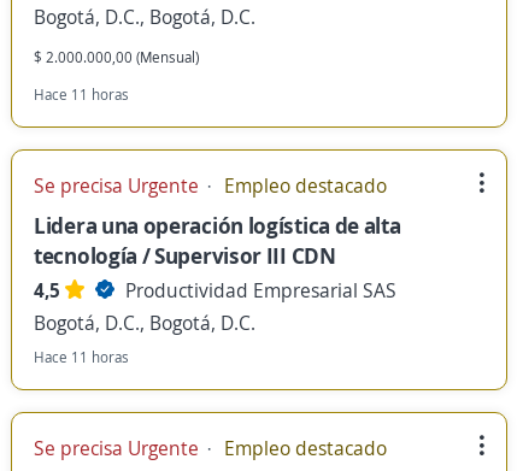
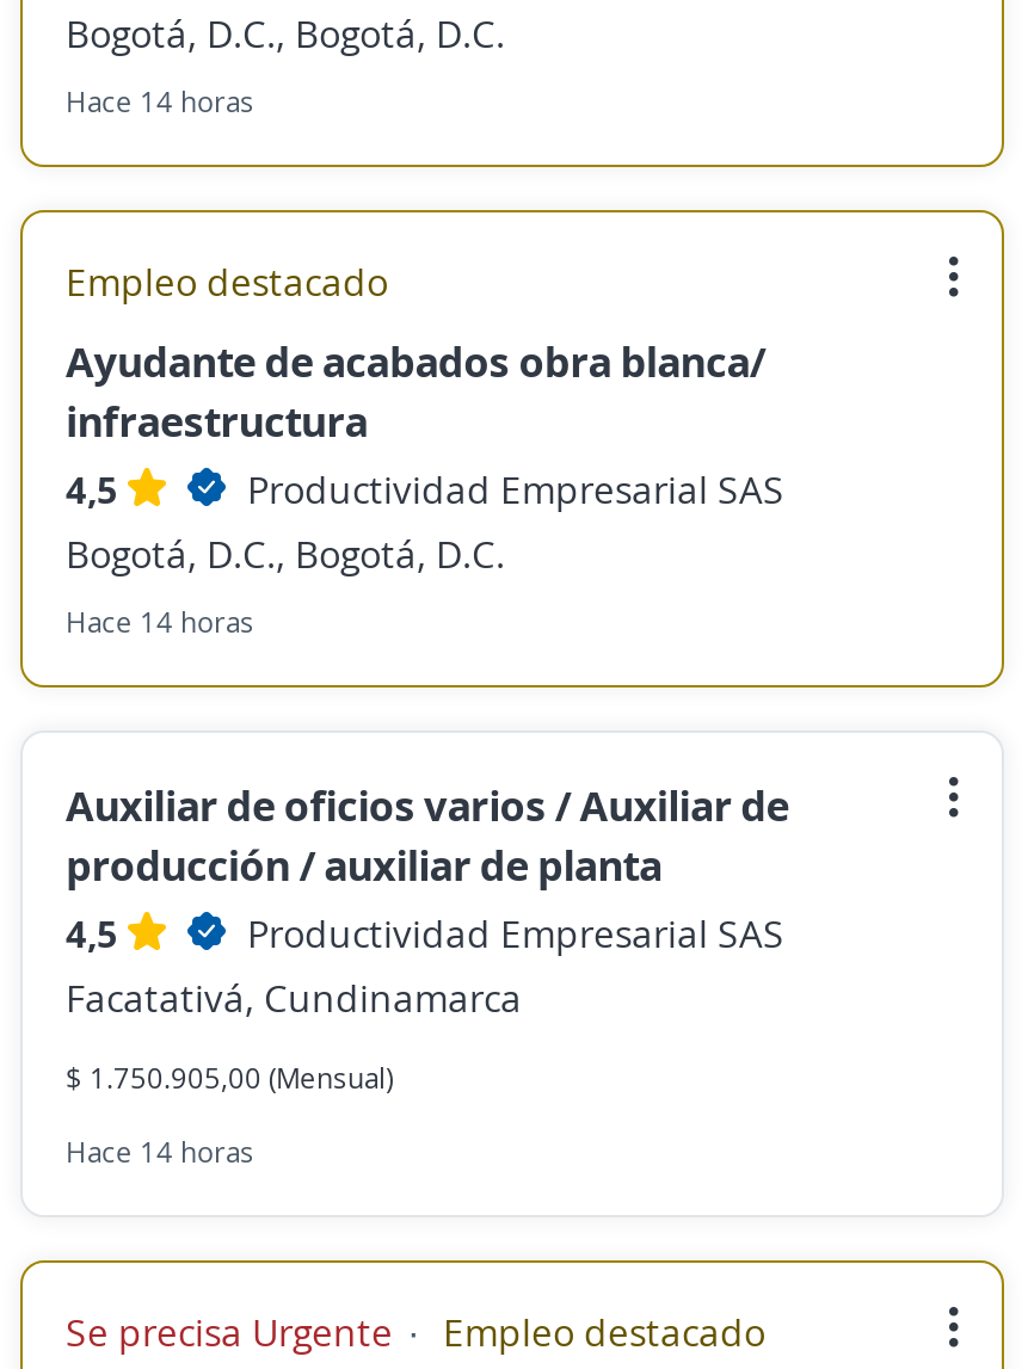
- $ 2.000.000,00 (Mensual)
- Hace 11 horas
+ Hace 14 horas

- Se precisa Urgente Empleo destacado
- Lidera una operación logística de alta
- tecnología / Supervisor III CDN
+ Empleo destacado
+ Ayudante de acabados obra blanca/
+ infraestructura

moved up: 4,5 | Productividad Empresarial SAS | Bogotá, D.C., Bogotá, D.C.

- Hace 11 horas
+ Hace 14 horas
+ Auxiliar de oficios varios / Auxiliar de
+ producción / auxiliar de planta
+ 4,5
+ Productividad Empresarial SAS
+ Facatativá, Cundinamarca
+ $ 1.750.905,00 (Mensual)
+ Hace 14 horas
